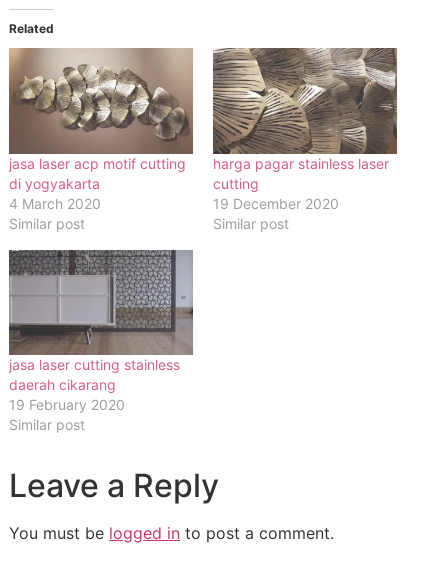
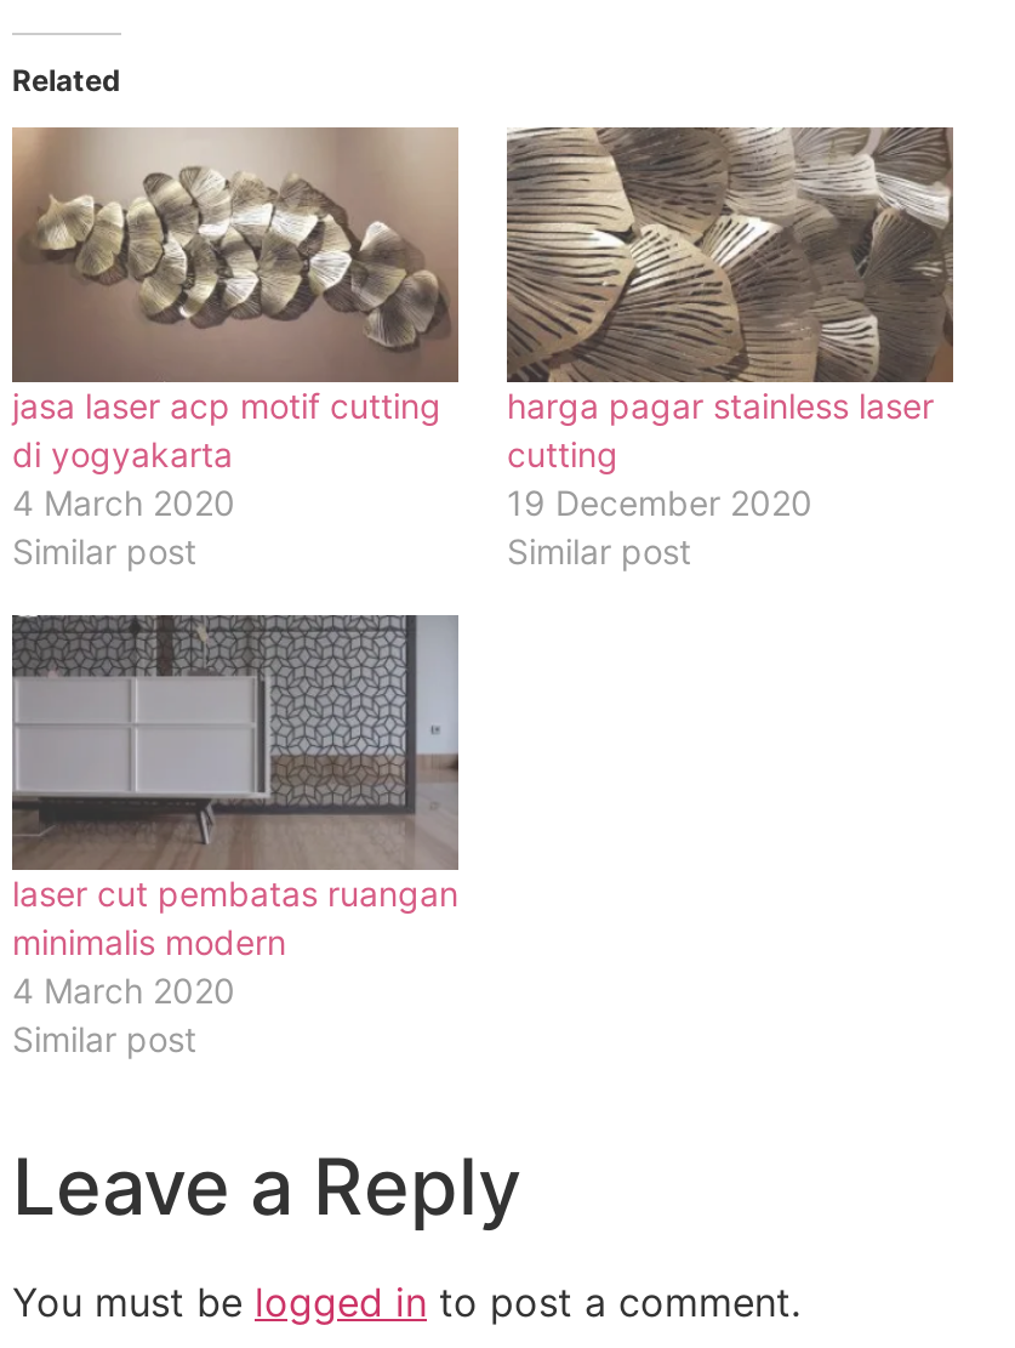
- jasa laser cutting stainless
- daerah cikarang
- 19 February 2020
+ laser cut pembatas ruangan
+ minimalis modern
+ 4 March 2020
